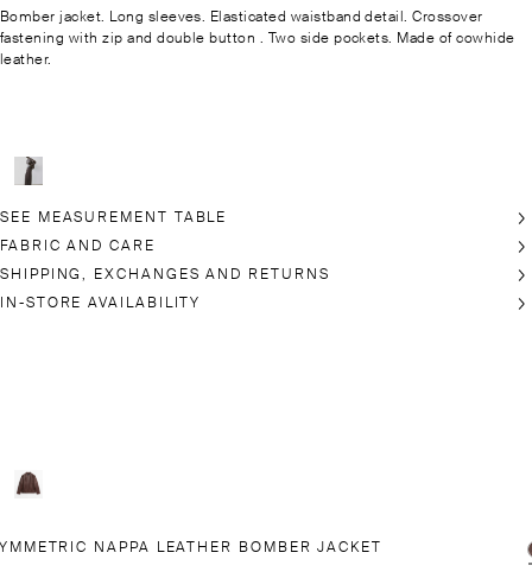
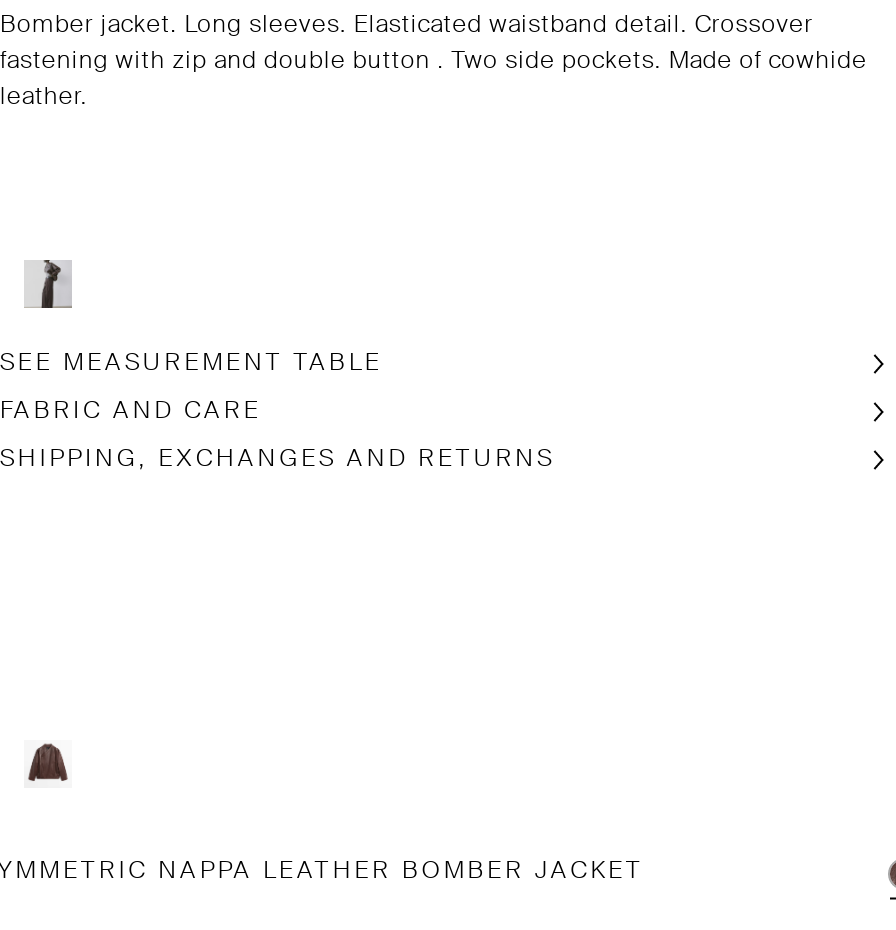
- IN-STORE AVAILABILITY
